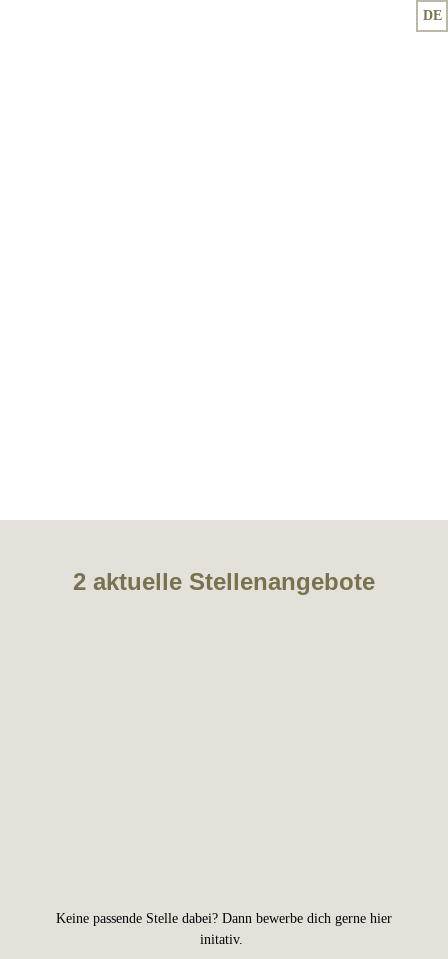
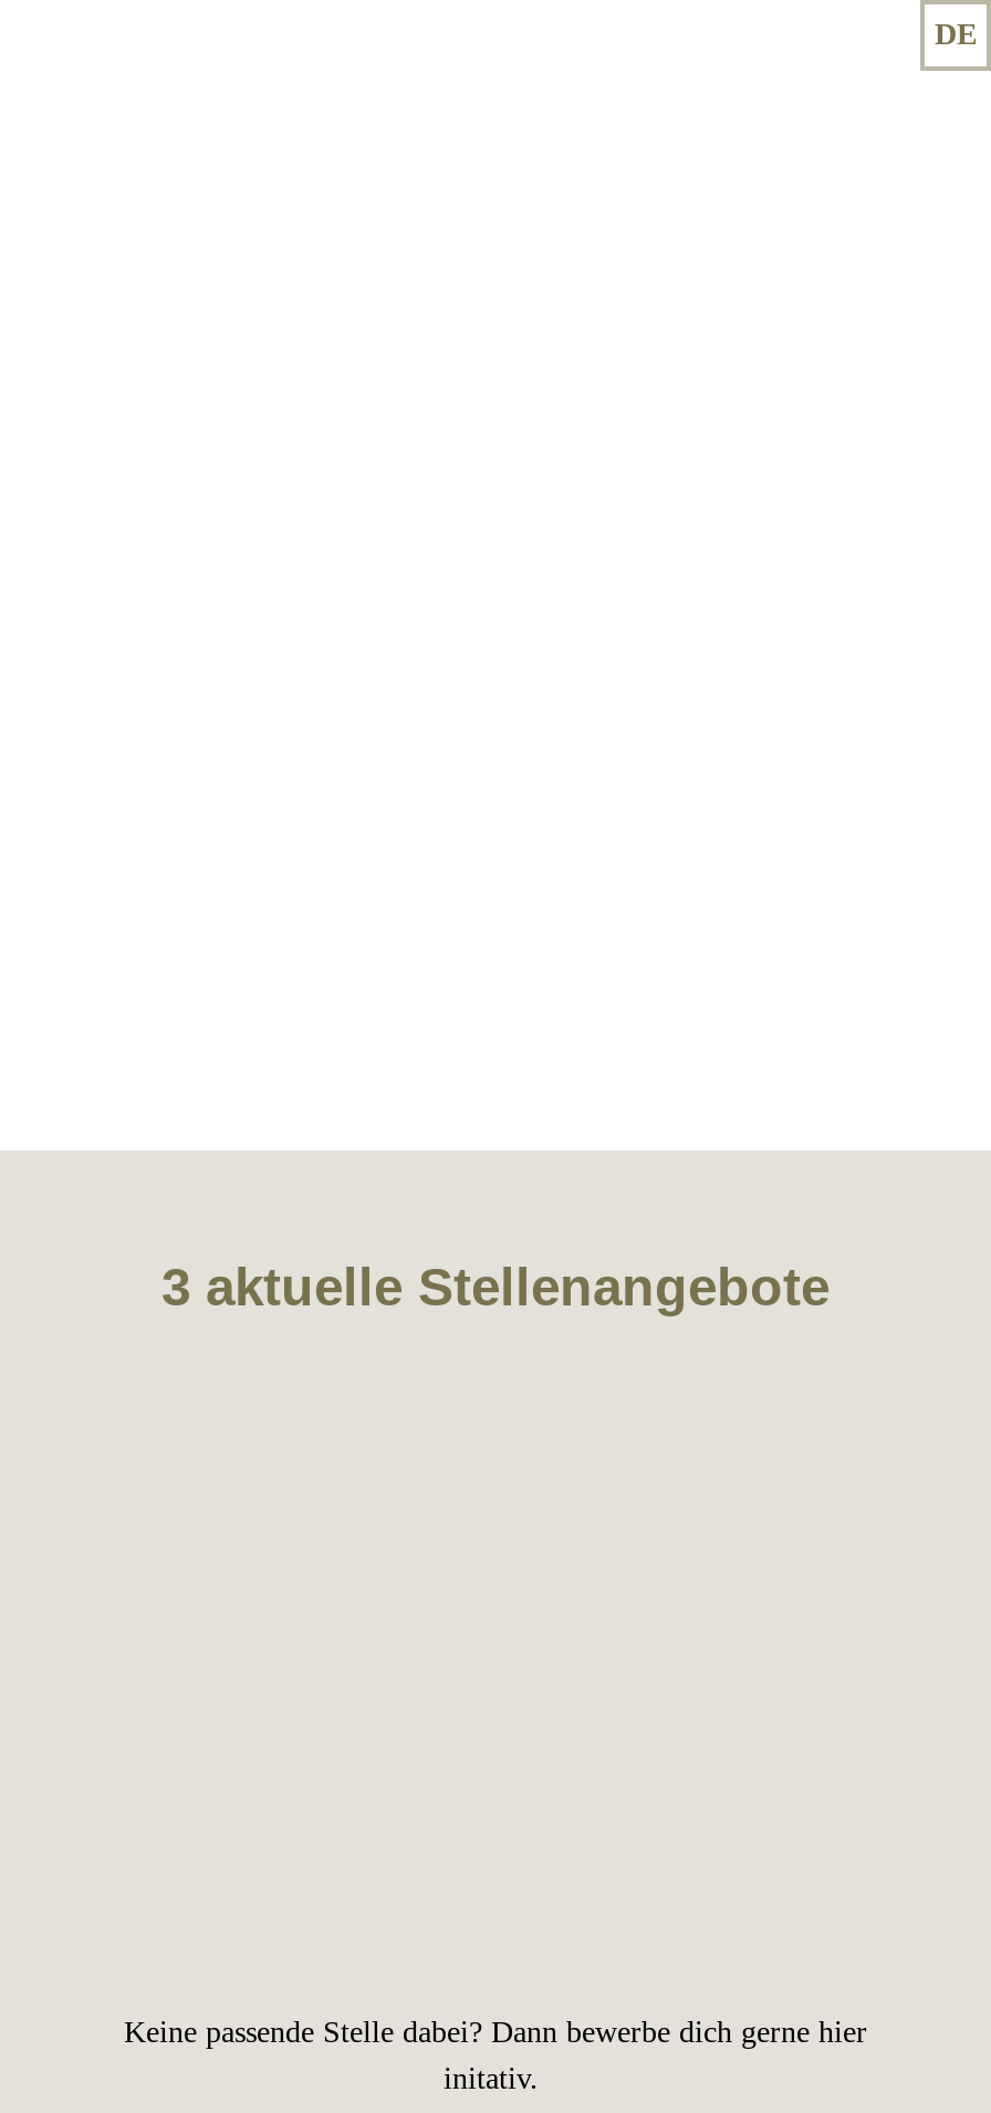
- 2 aktuelle Stellenangebote
+ 3 aktuelle Stellenangebote
